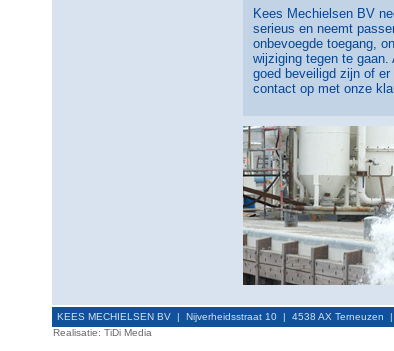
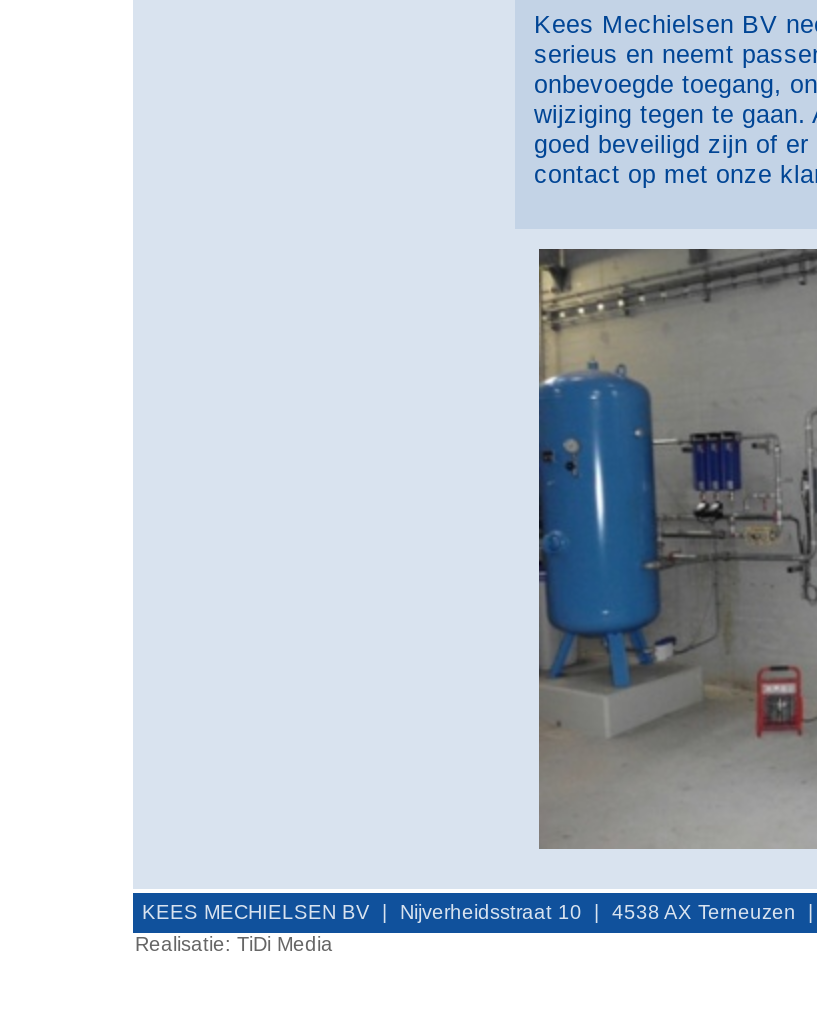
- [image]
+ [image]
